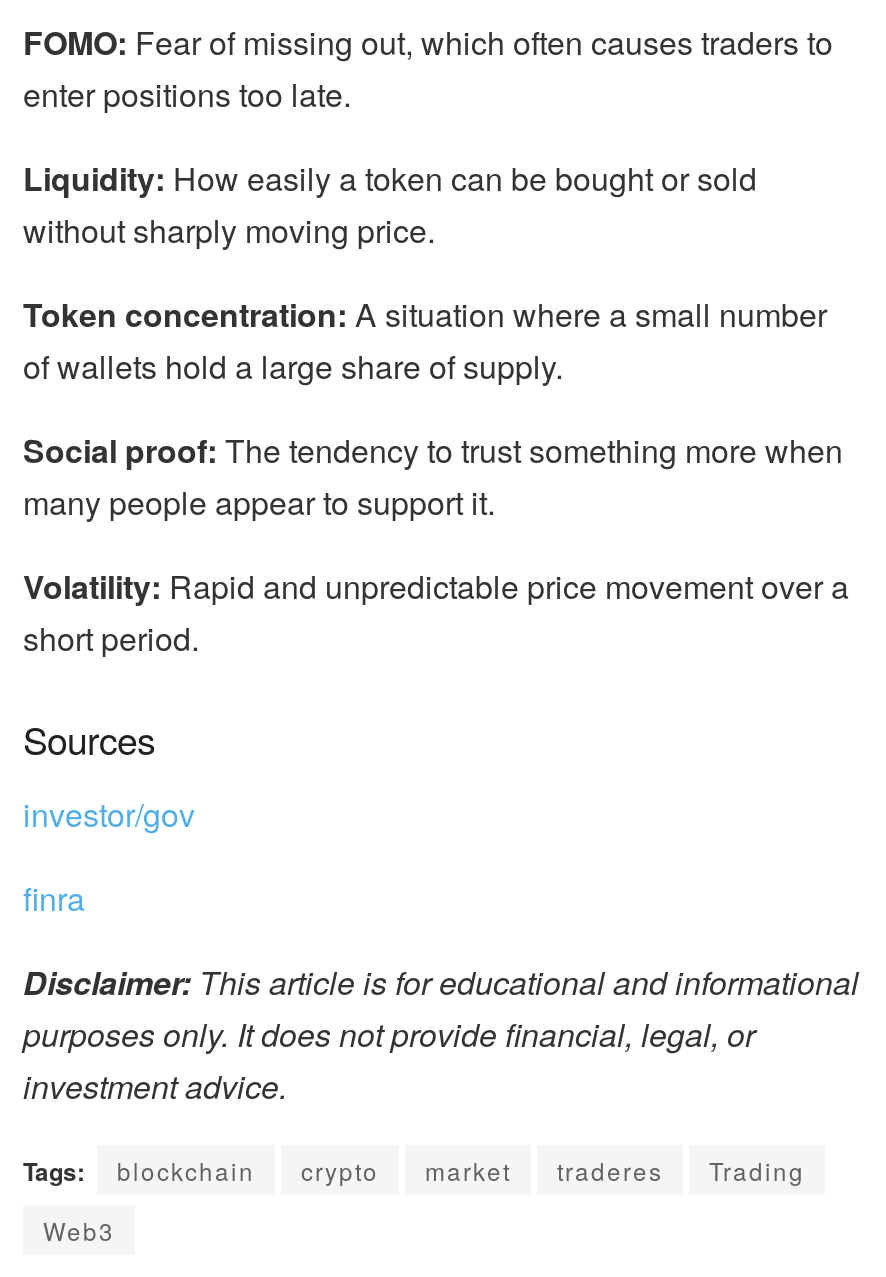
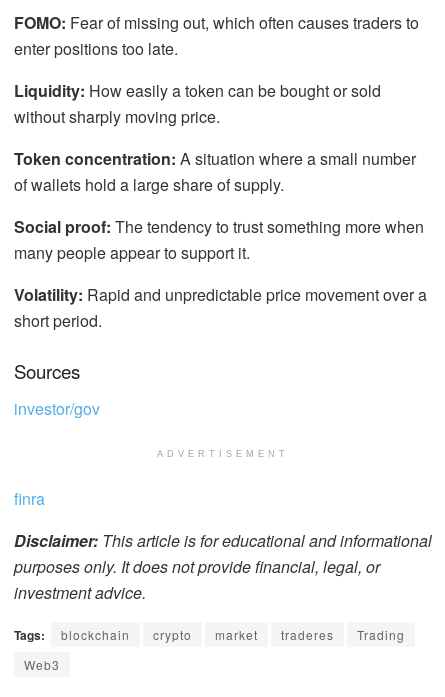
+ ADVERTISEMENT
